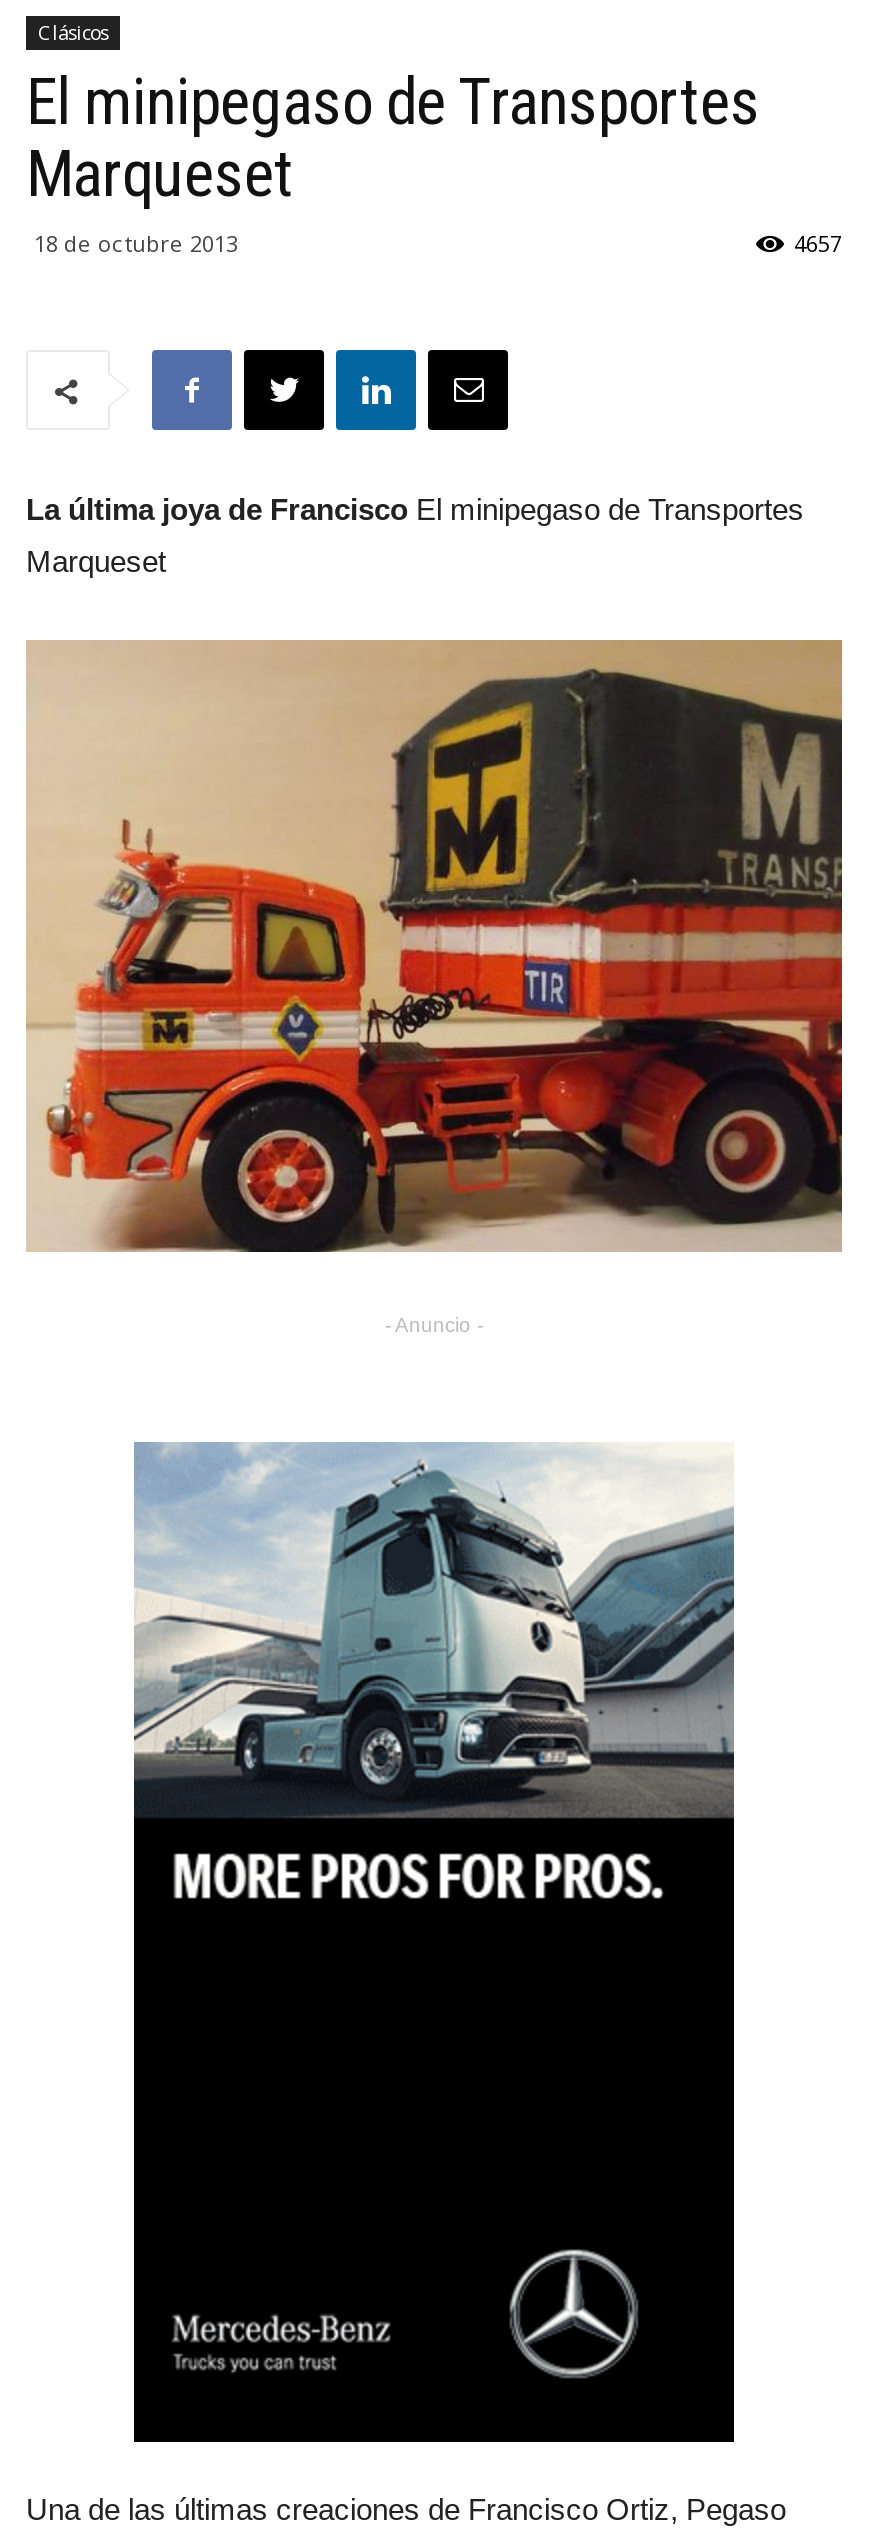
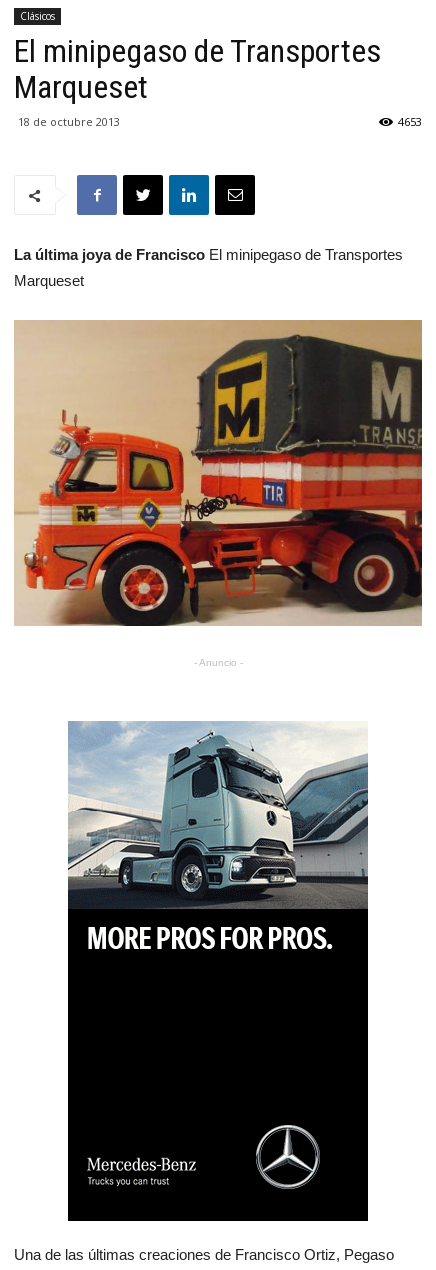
- 4657
+ 4653
